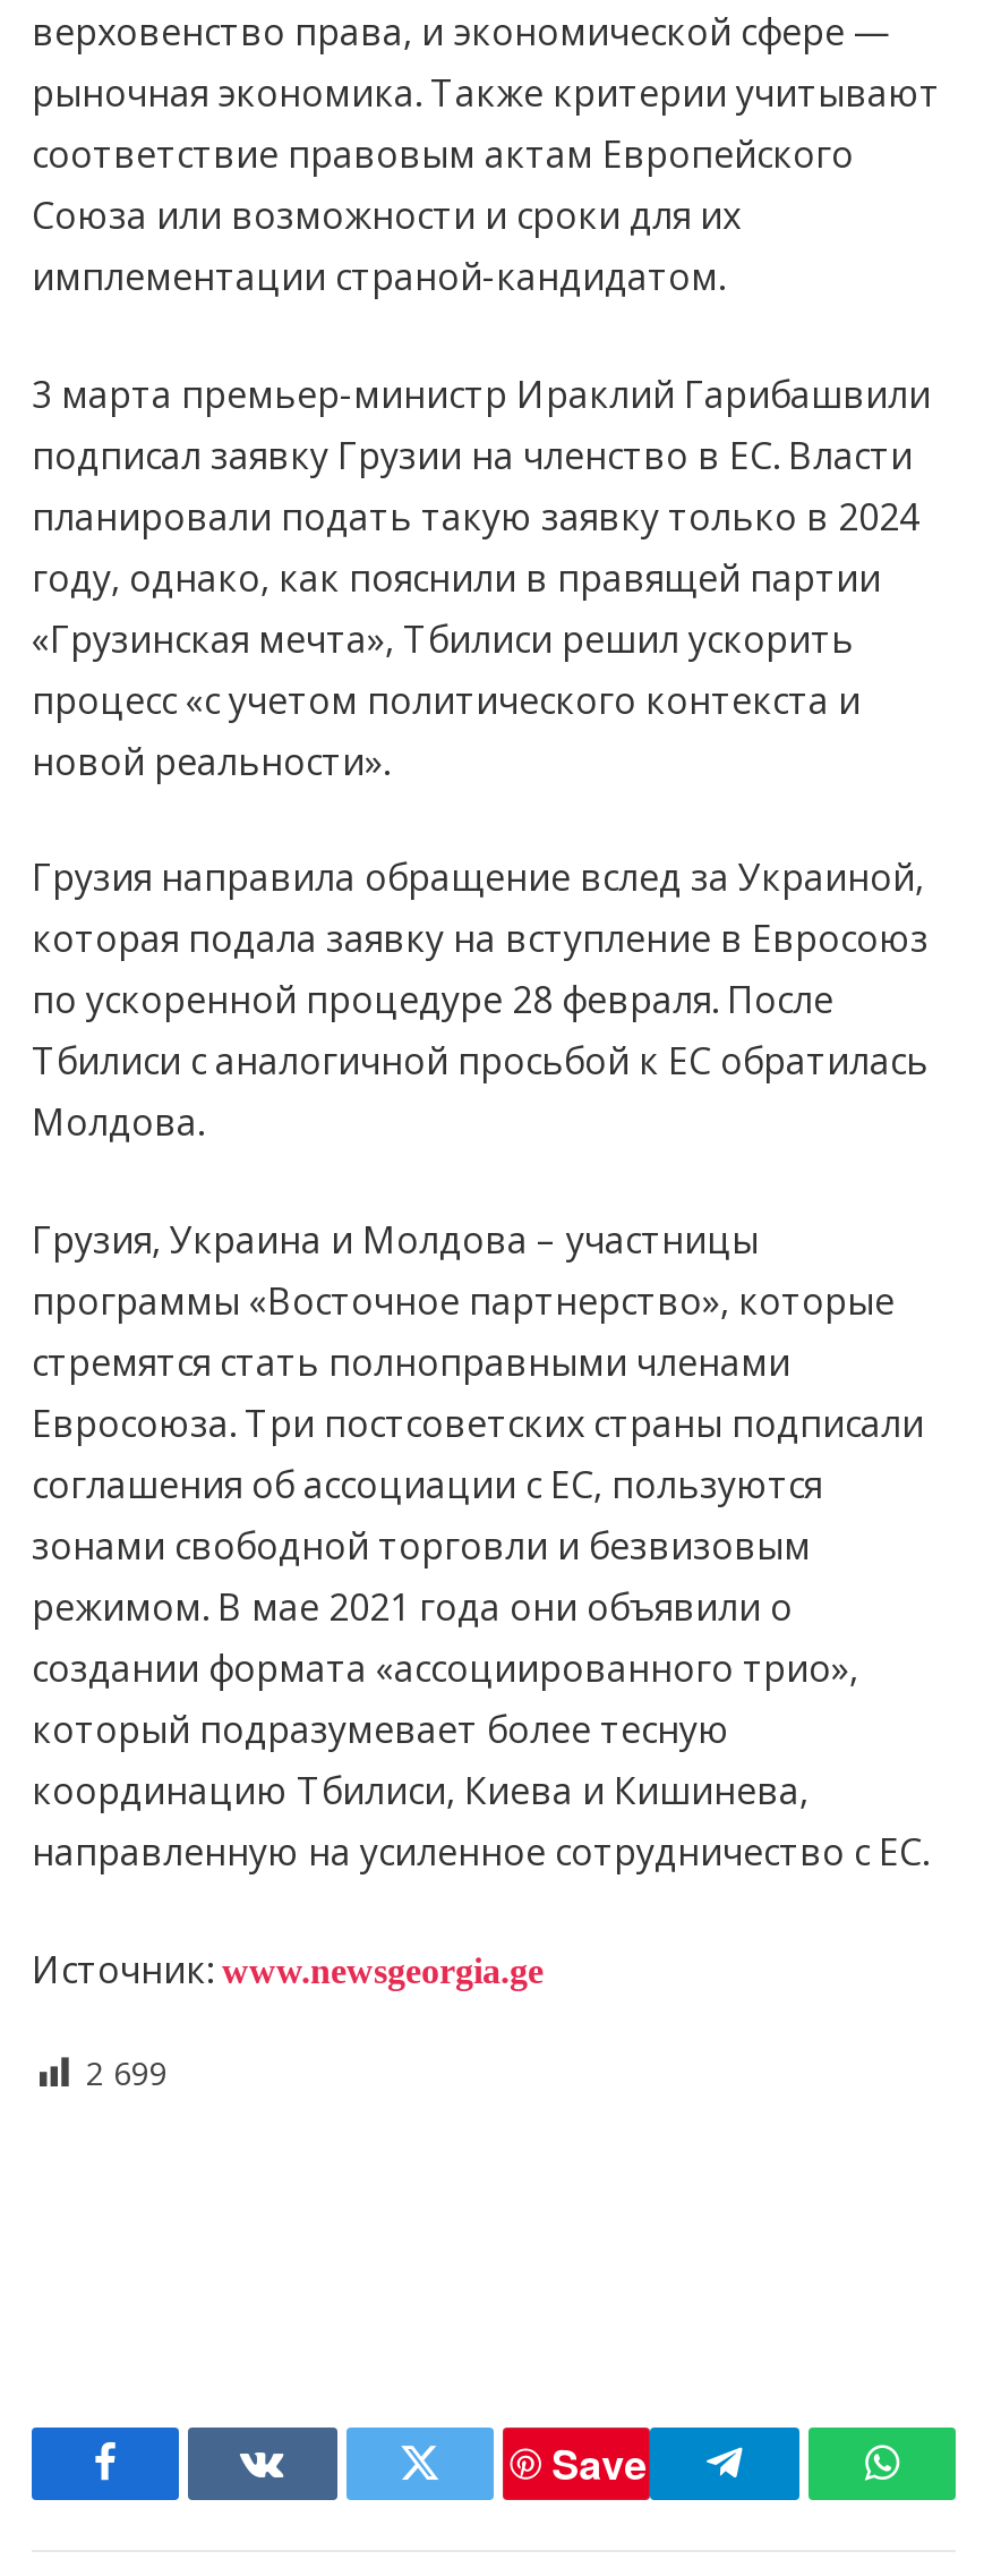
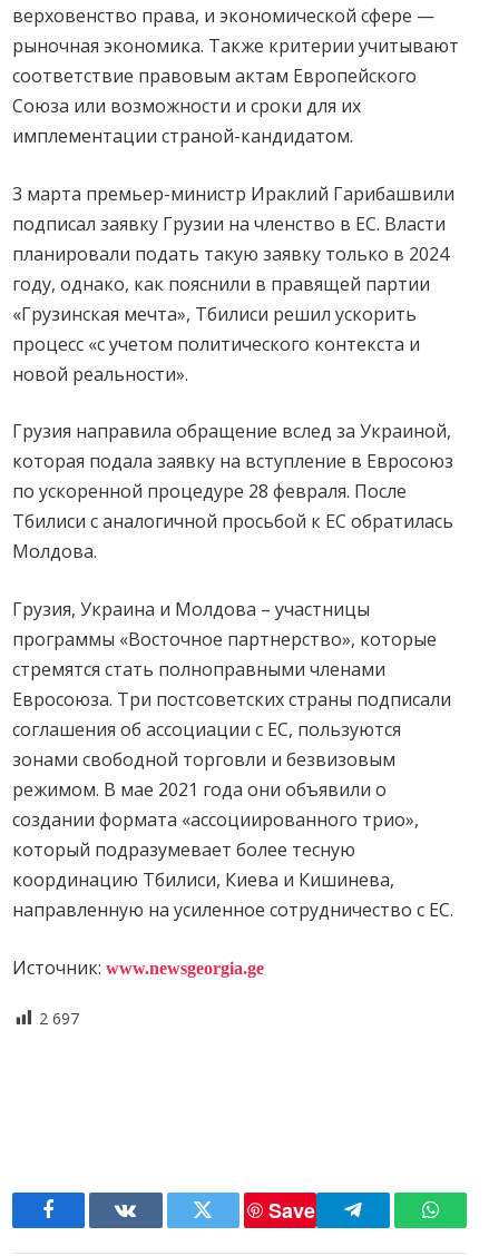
- 2 699
+ 2 697
